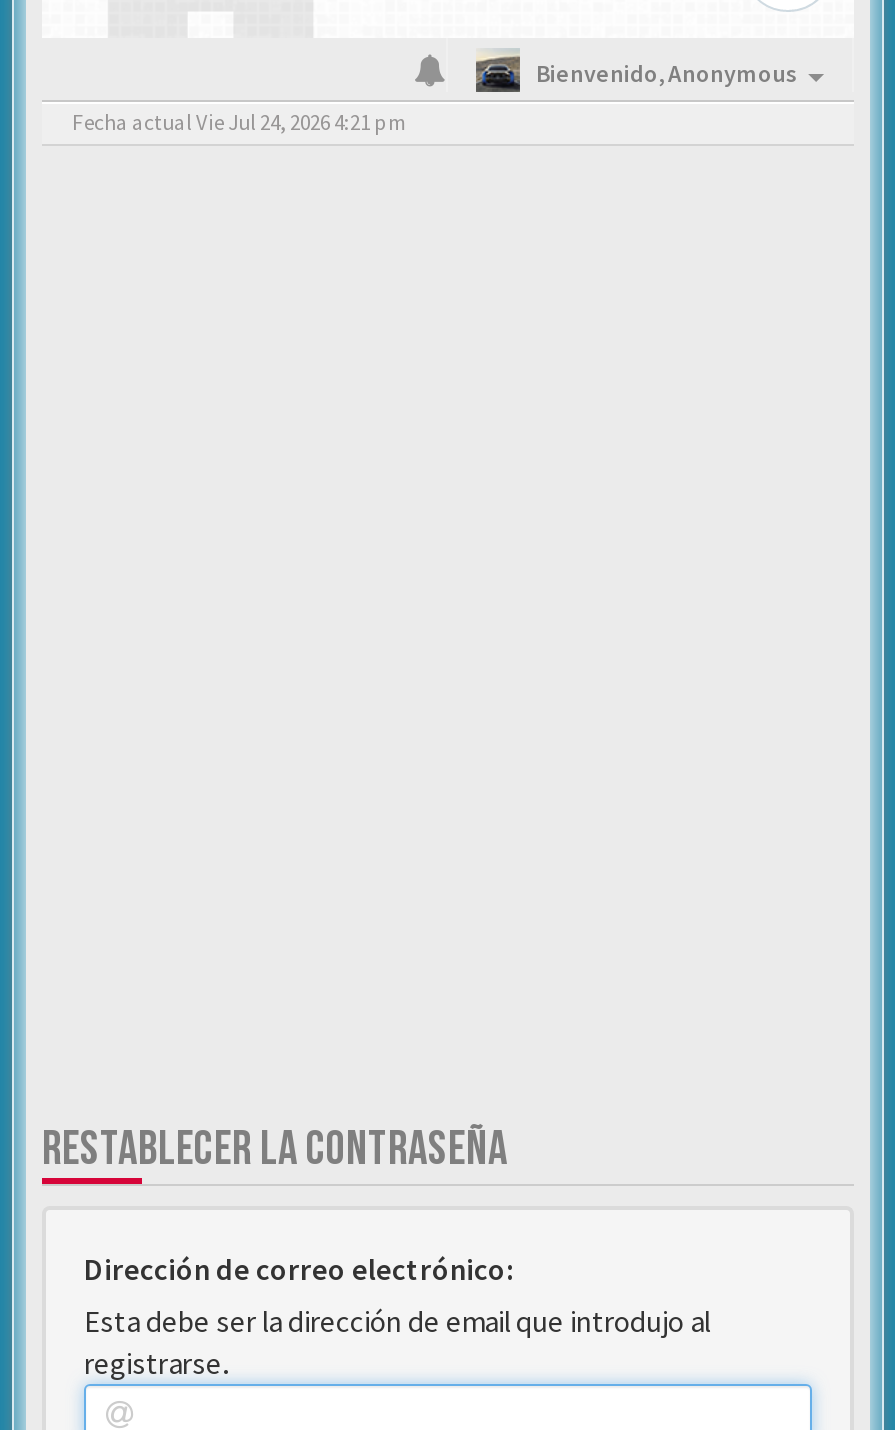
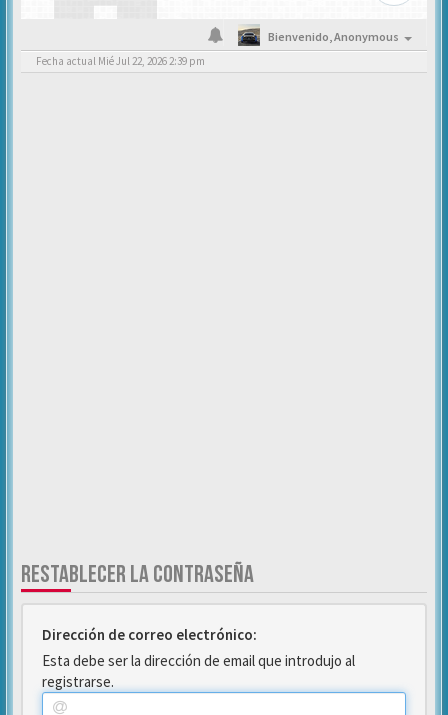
- Fecha actual Vie Jul 24, 2026 4:21 pm
+ Fecha actual Mié Jul 22, 2026 2:39 pm
